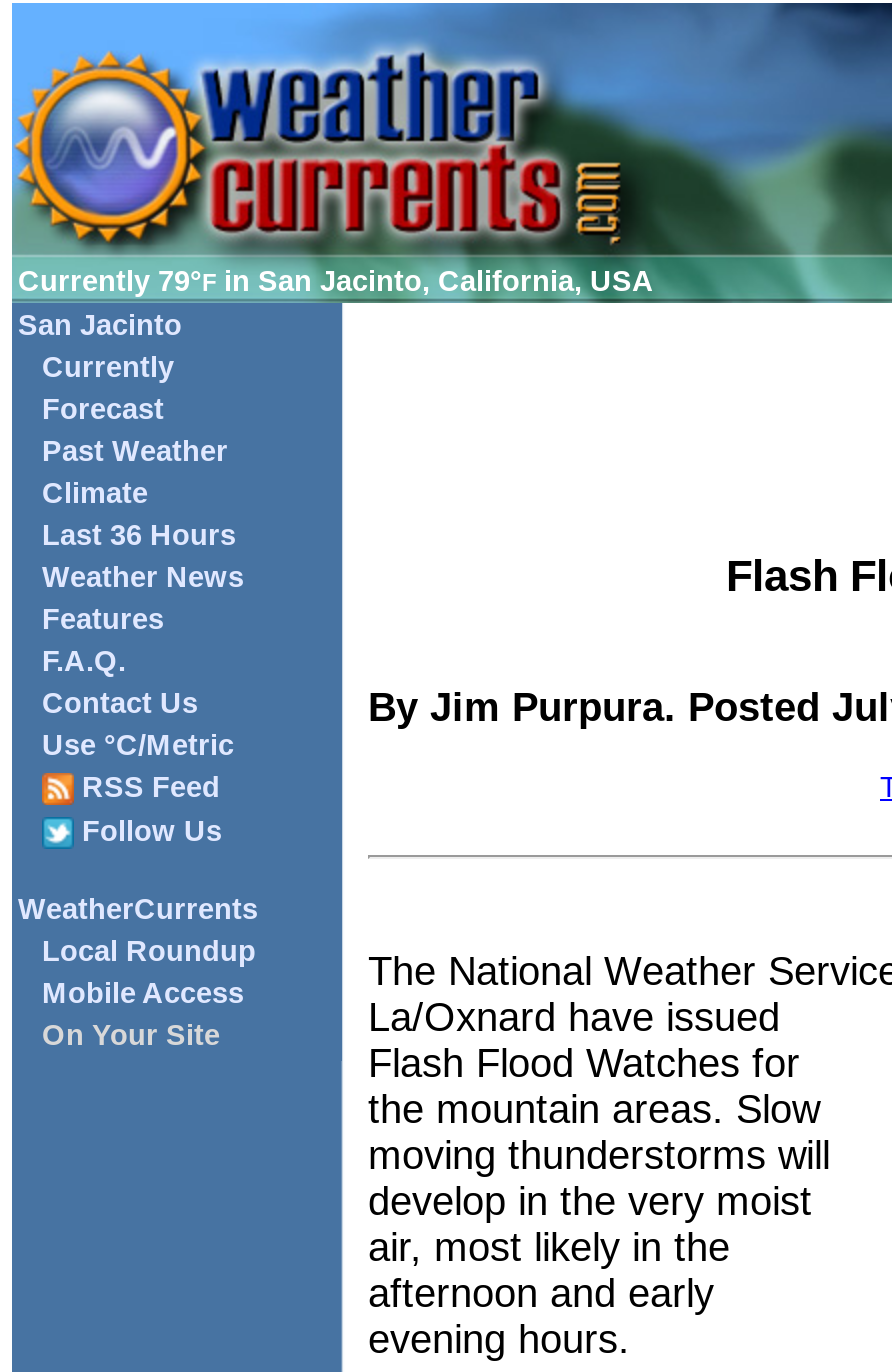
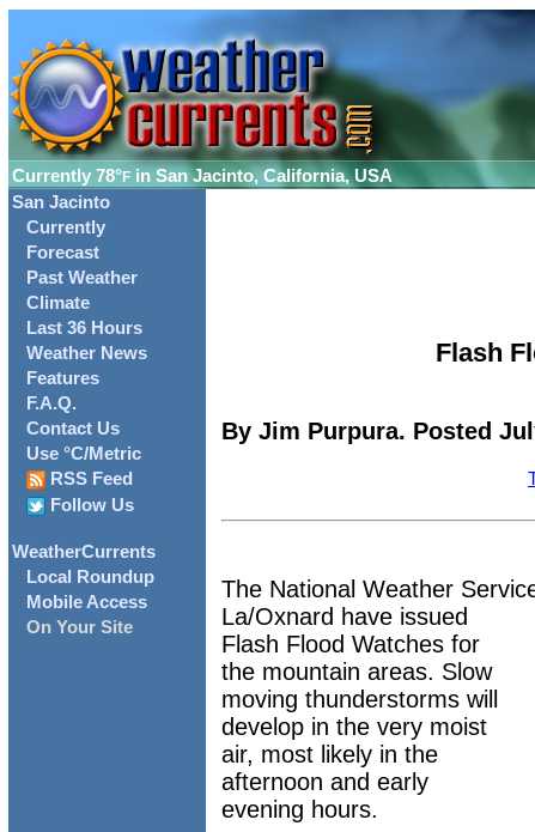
- Currently 79°F in San Jacinto, California, USA
+ Currently 78°F in San Jacinto, California, USA
